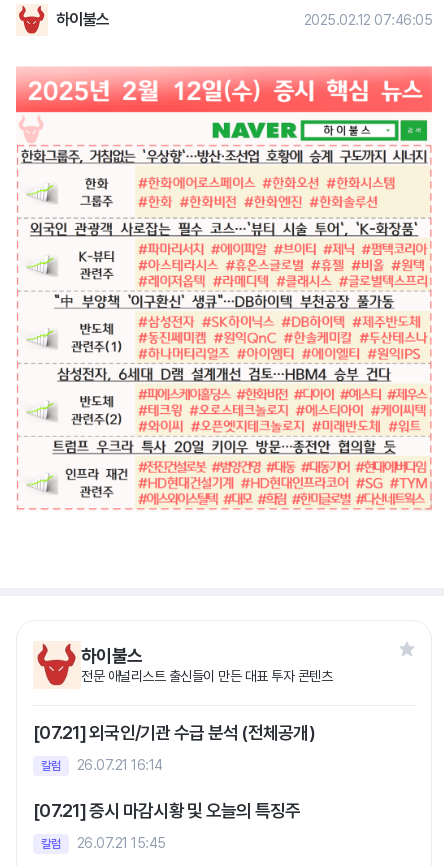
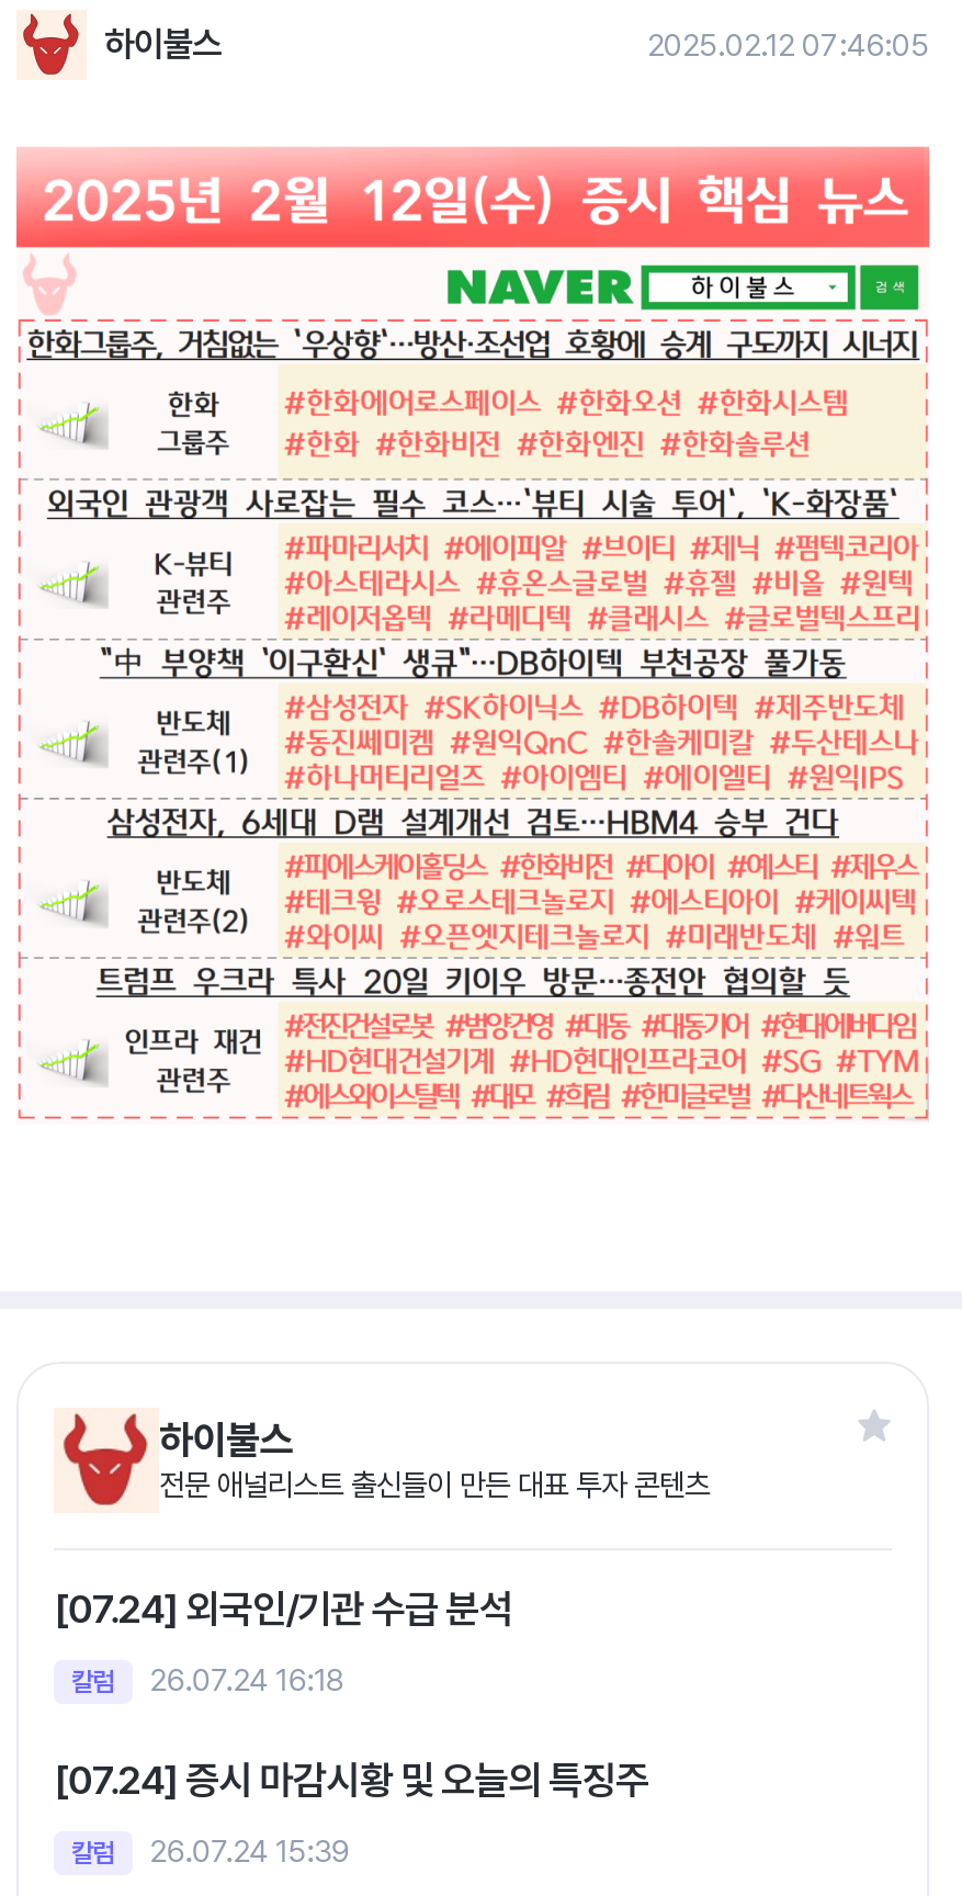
- [07.21] 외국인/기관 수급 분석 (전체공개)
+ [07.24] 외국인/기관 수급 분석

- 칼럼 26.07.21 16:14
+ 칼럼 26.07.24 16:18

- [07.21] 증시 마감시황 및 오늘의 특징주
+ [07.24] 증시 마감시황 및 오늘의 특징주

- 칼럼 26.07.21 15:45
+ 칼럼 26.07.24 15:39
